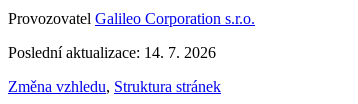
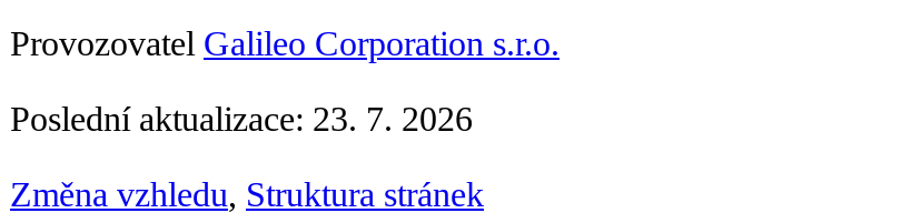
- Poslední aktualizace: 14. 7. 2026
+ Poslední aktualizace: 23. 7. 2026
